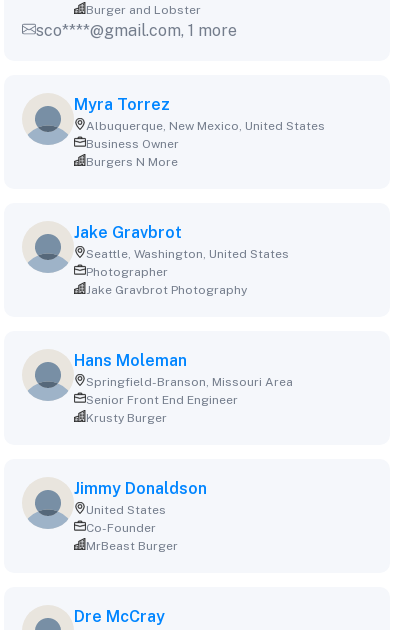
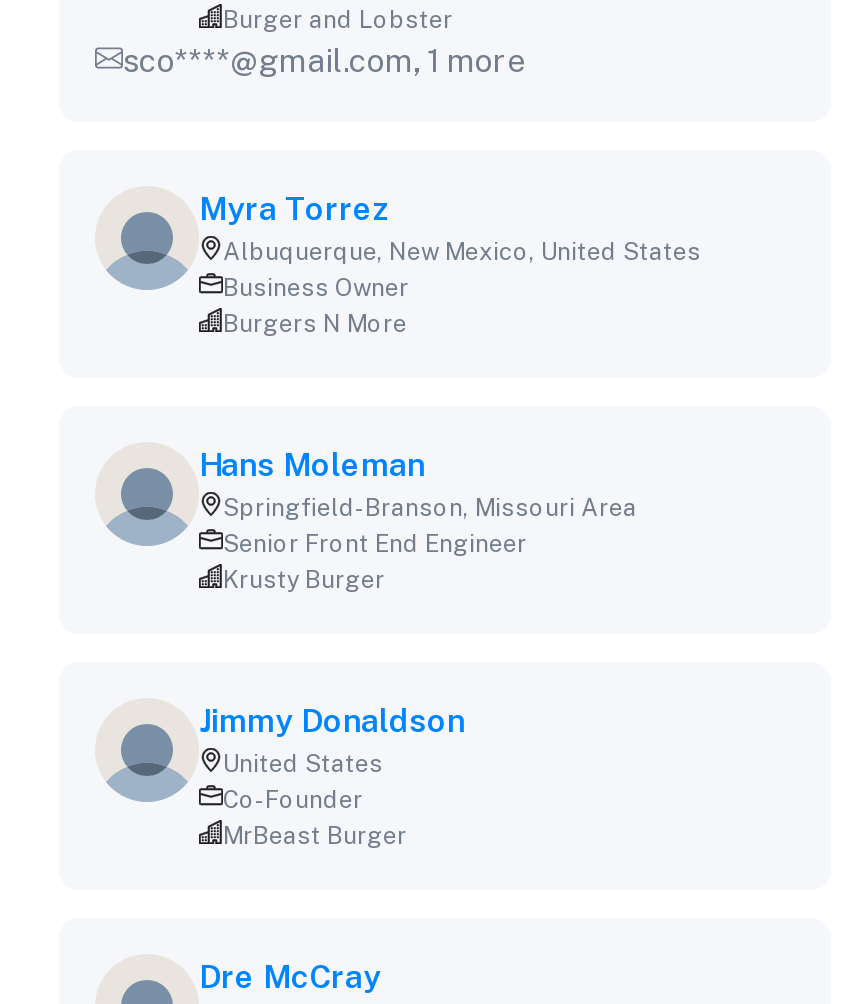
- Jake Gravbrot
- Seattle, Washington, United States
- Photographer
- Jake Gravbrot Photography
